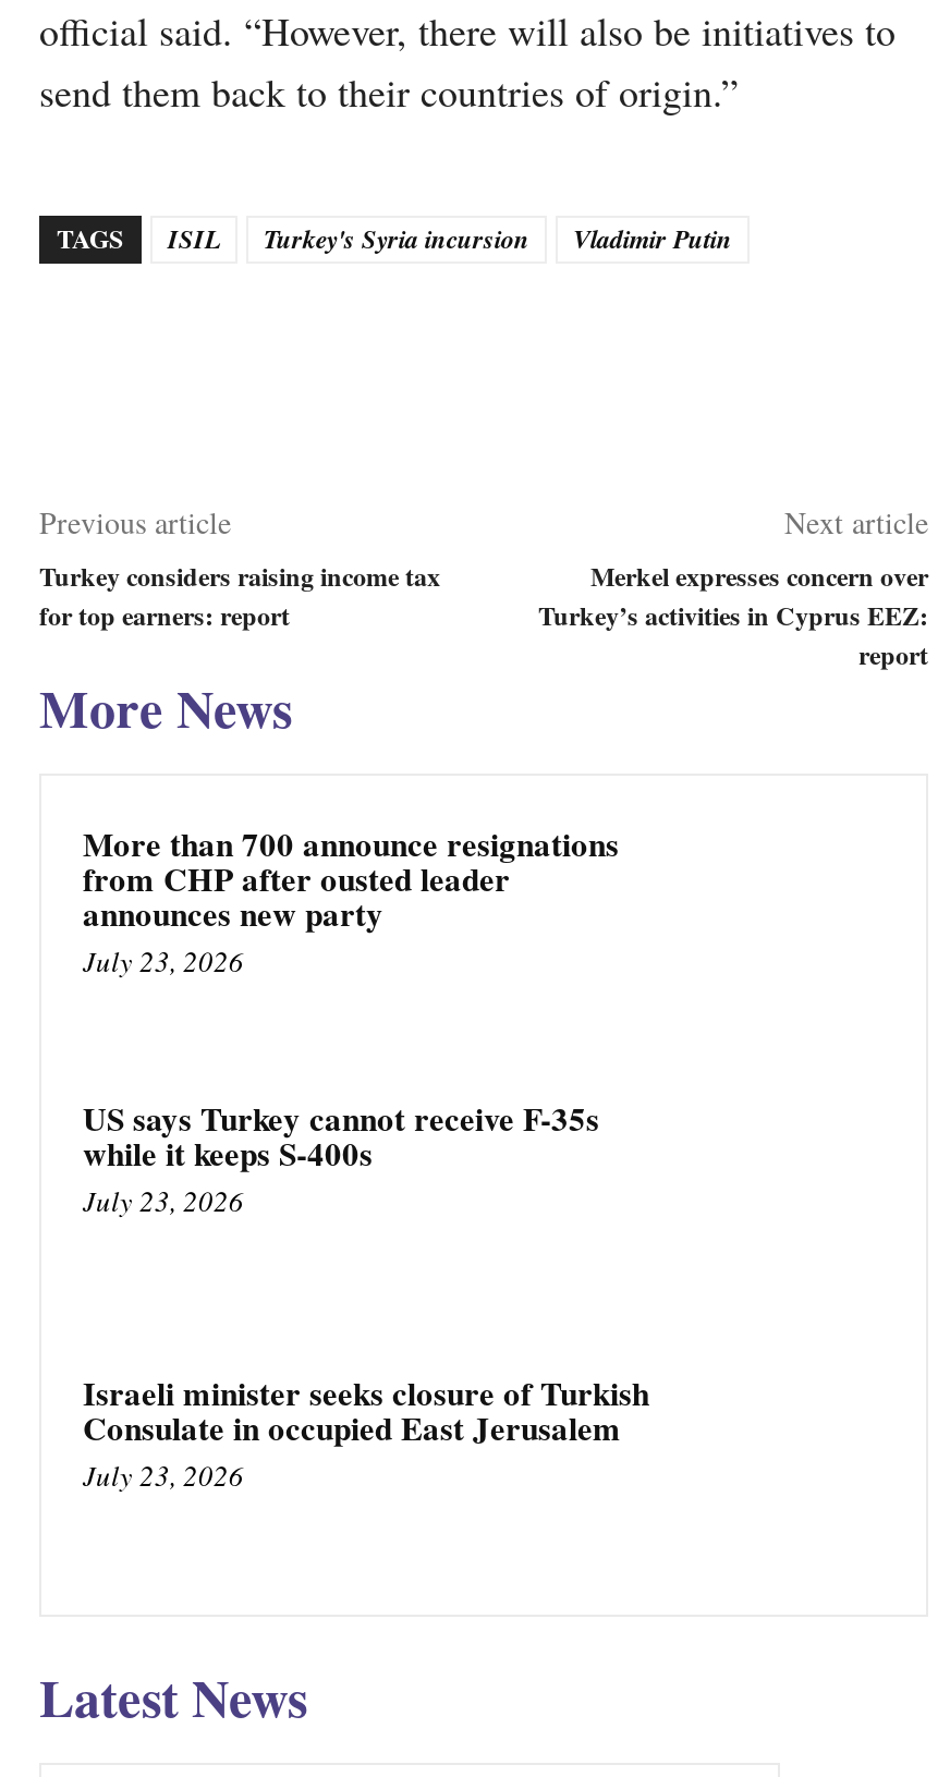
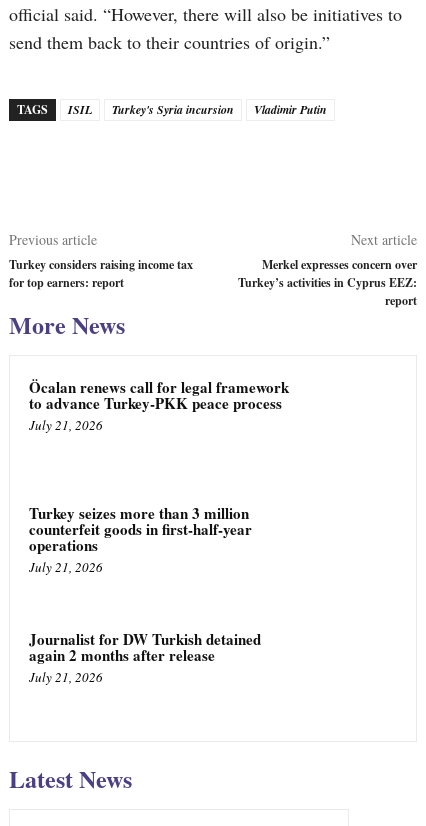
- More than 700 announce resignations
- from CHP after ousted leader
- announces new party
- July 23, 2026
+ Öcalan renews call for legal framework
+ to advance Turkey-PKK peace process
+ July 21, 2026

- US says Turkey cannot receive F-35s
- while it keeps S-400s
- July 23, 2026
+ Turkey seizes more than 3 million
+ counterfeit goods in first-half-year
+ operations
+ July 21, 2026

- Israeli minister seeks closure of Turkish
- Consulate in occupied East Jerusalem
- July 23, 2026
+ Journalist for DW Turkish detained
+ again 2 months after release
+ July 21, 2026
